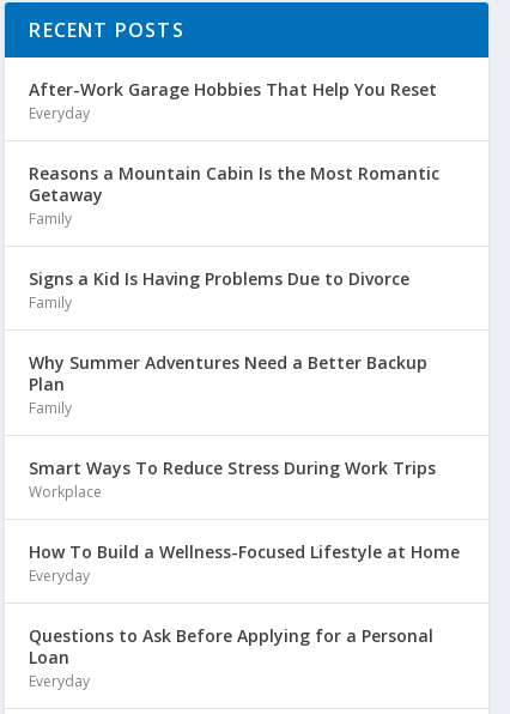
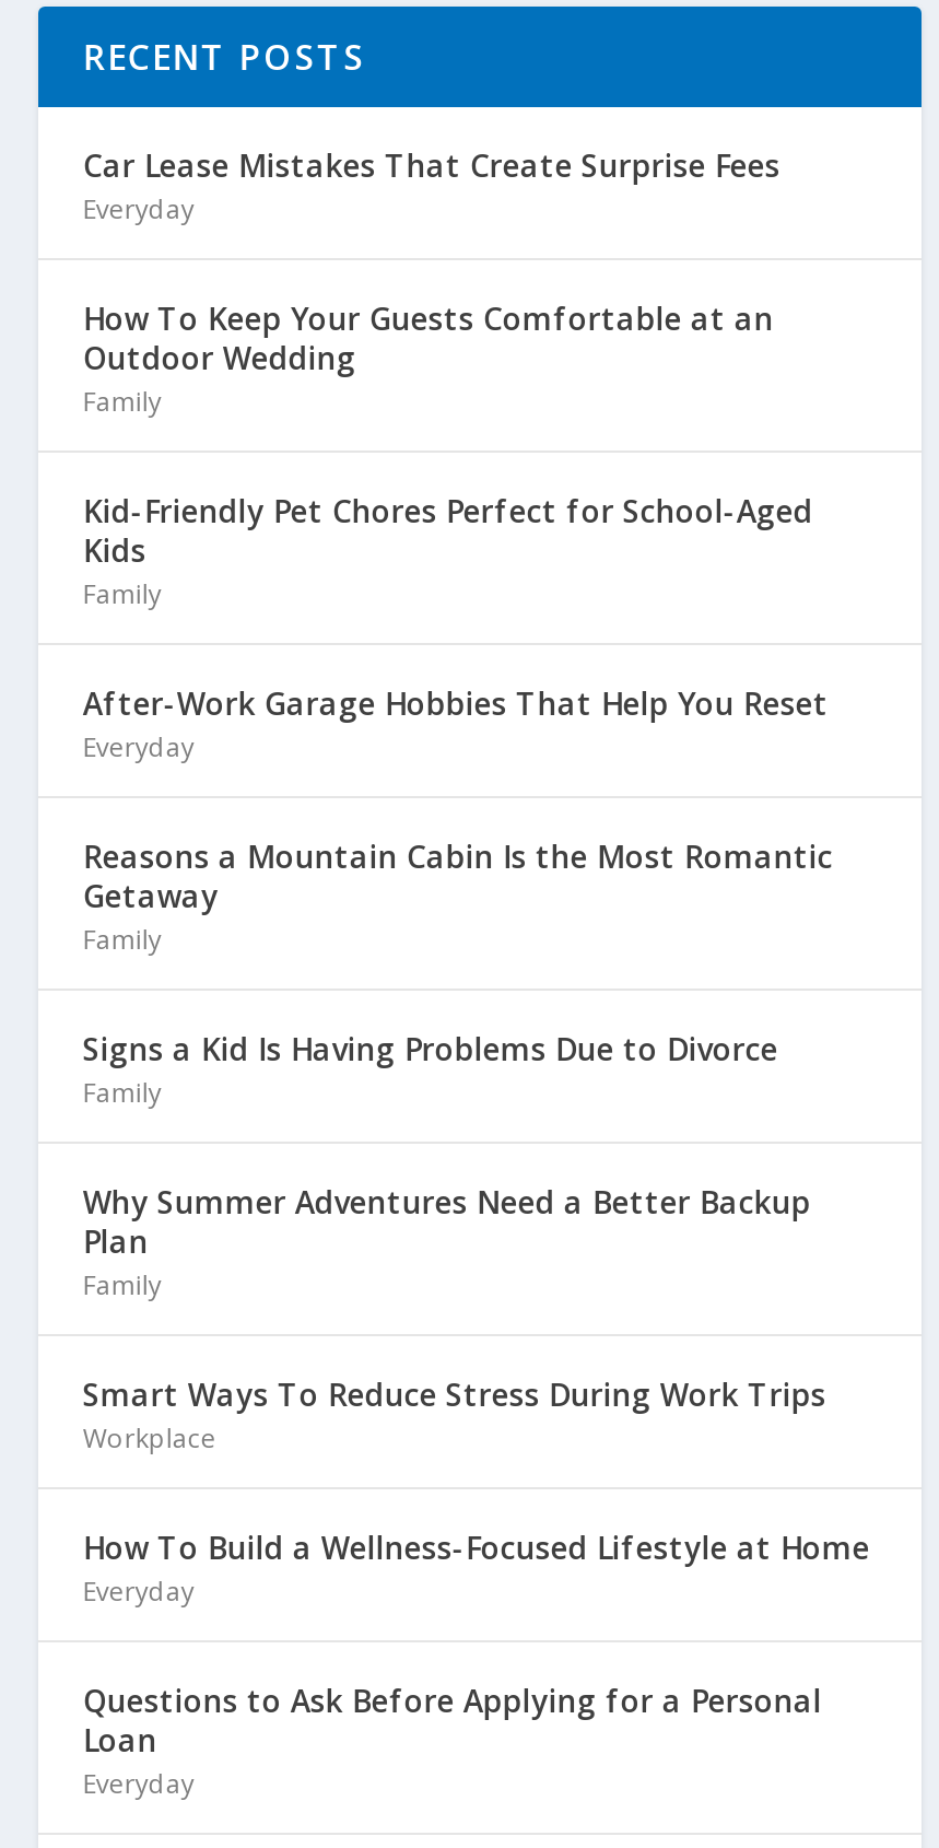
+ Car Lease Mistakes That Create Surprise Fees
+ Everyday
+ How To Keep Your Guests Comfortable at an
+ Outdoor Wedding
+ Family
+ Kid-Friendly Pet Chores Perfect for School-Aged
+ Kids
+ Family
